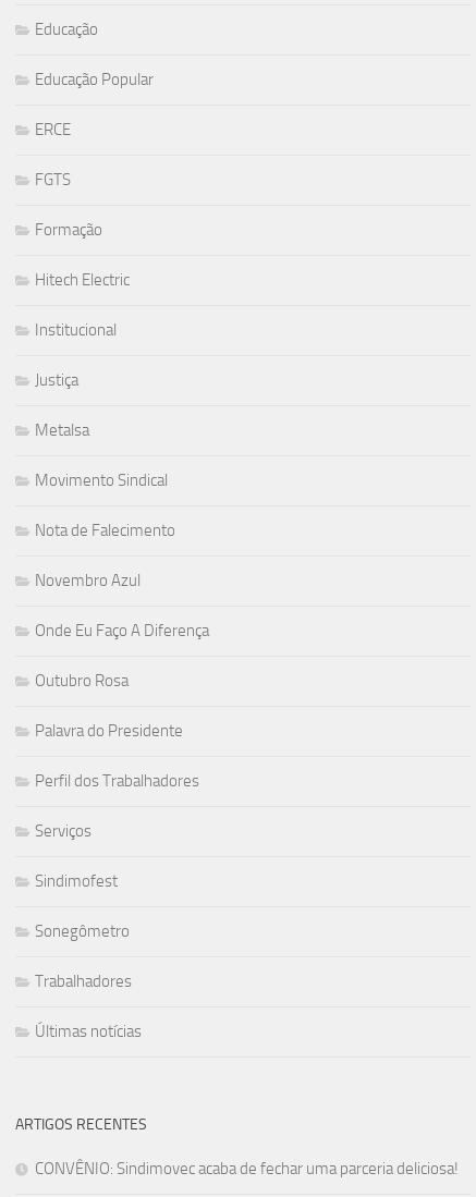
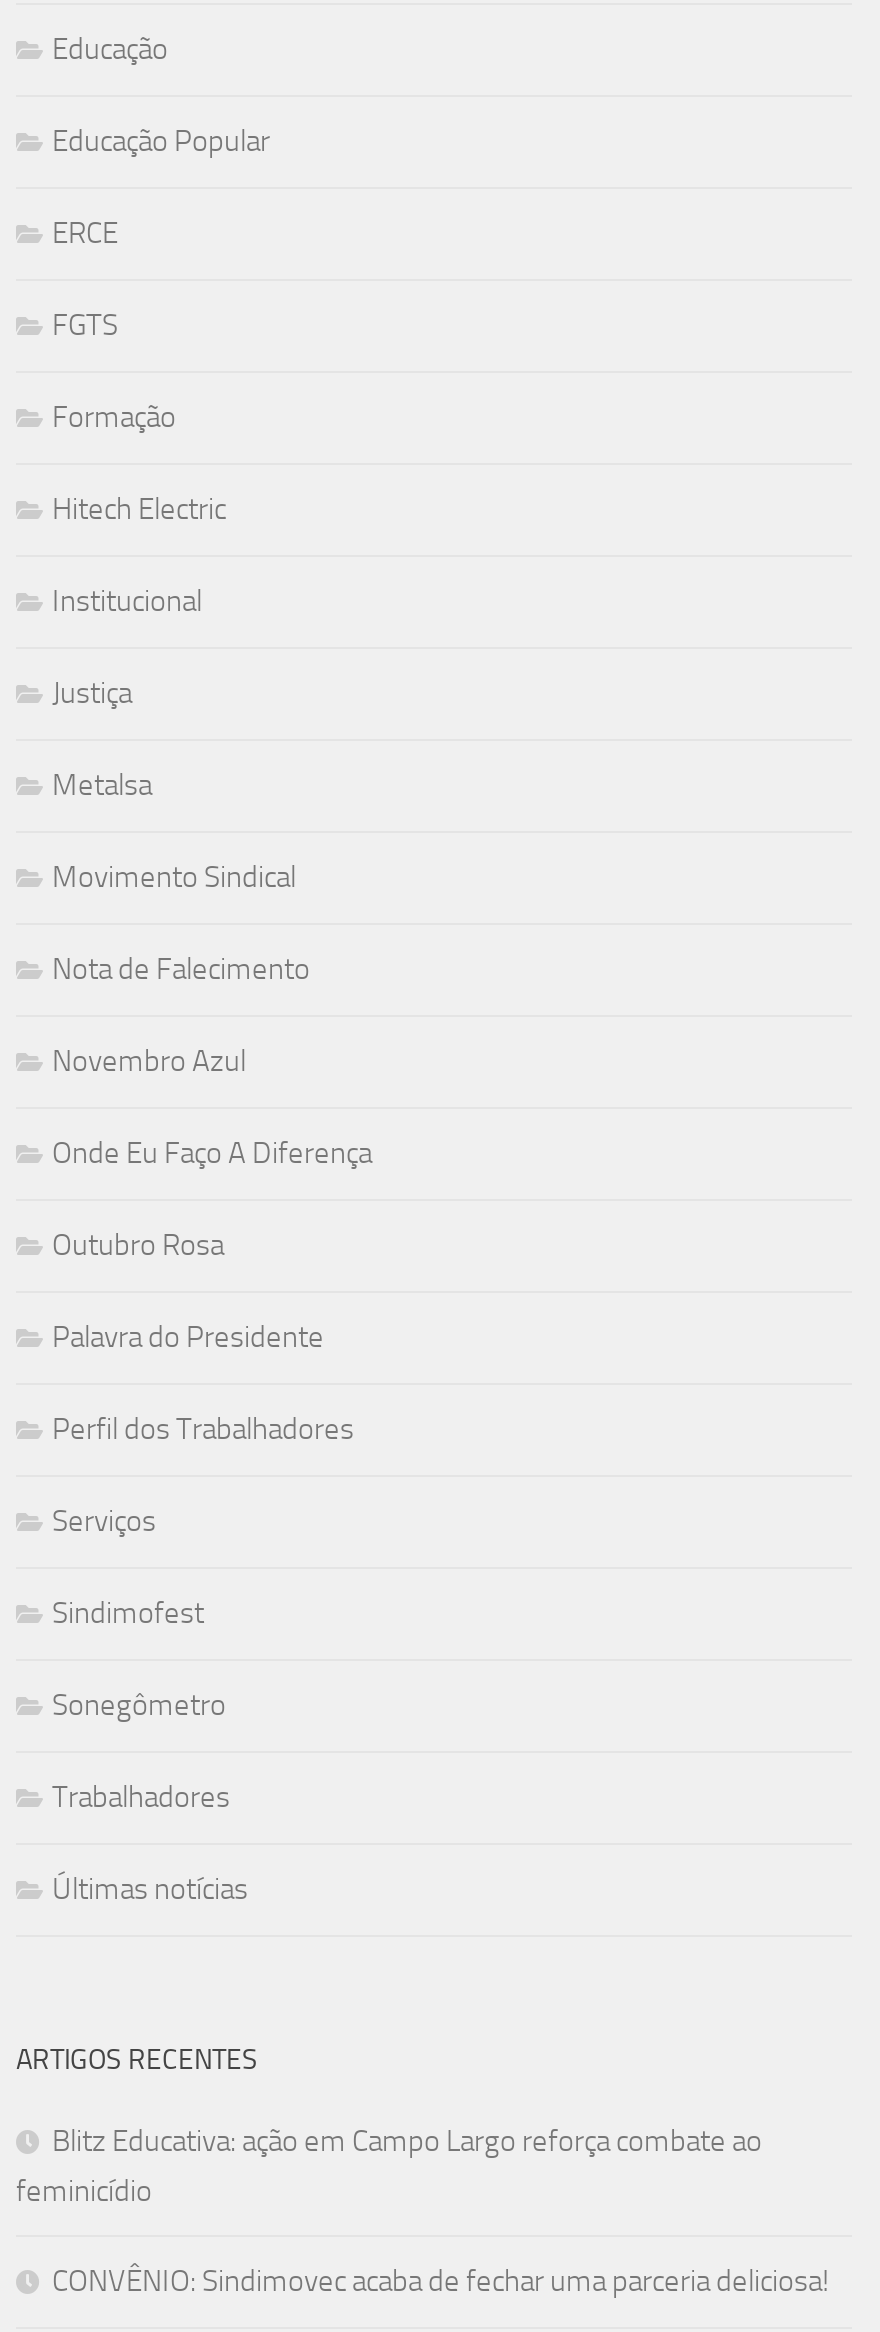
+ Blitz Educativa: ação em Campo Largo reforça combate ao
+ feminicídio
